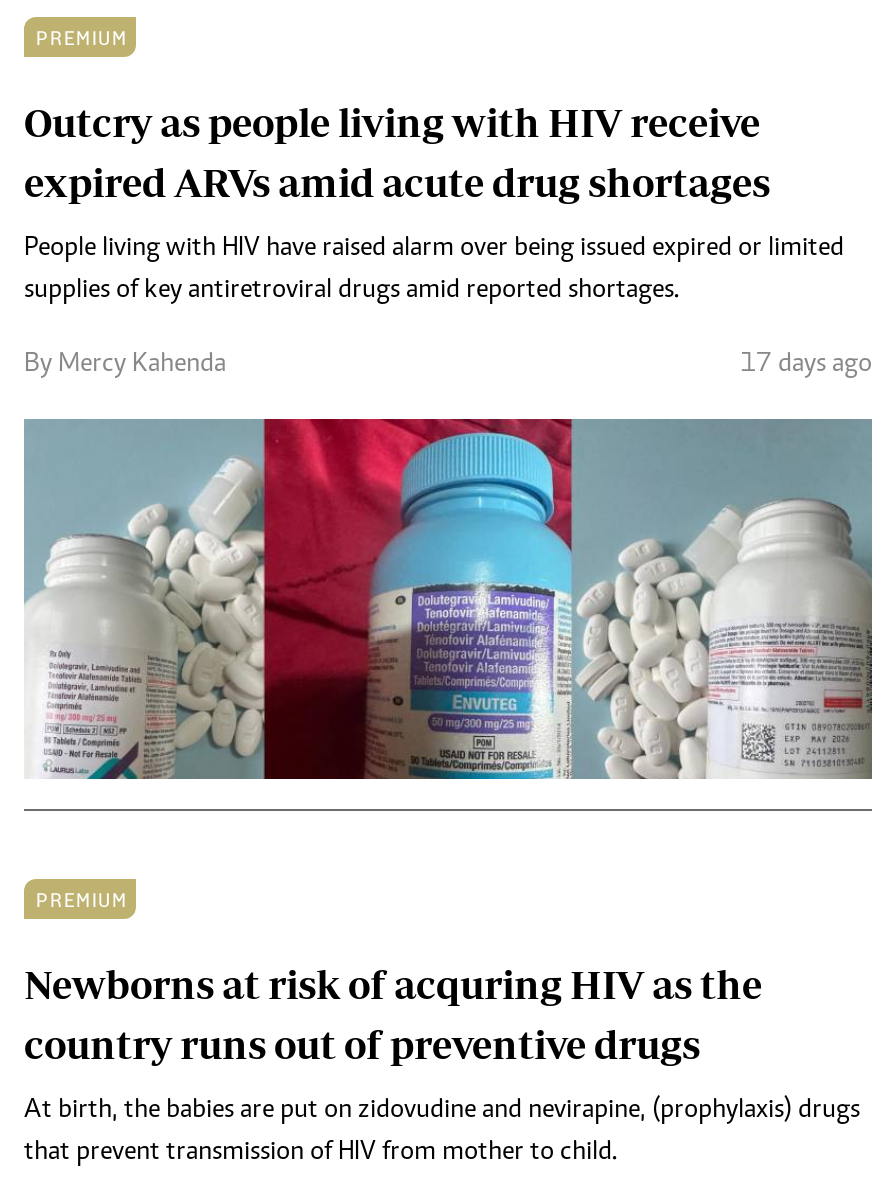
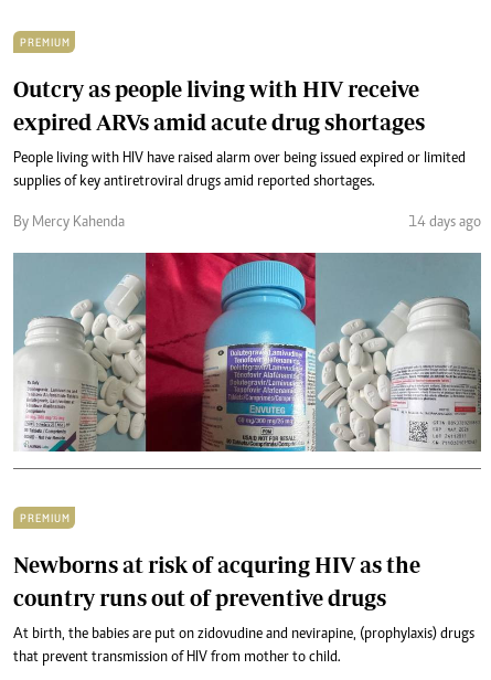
- 17 days ago
+ 14 days ago
